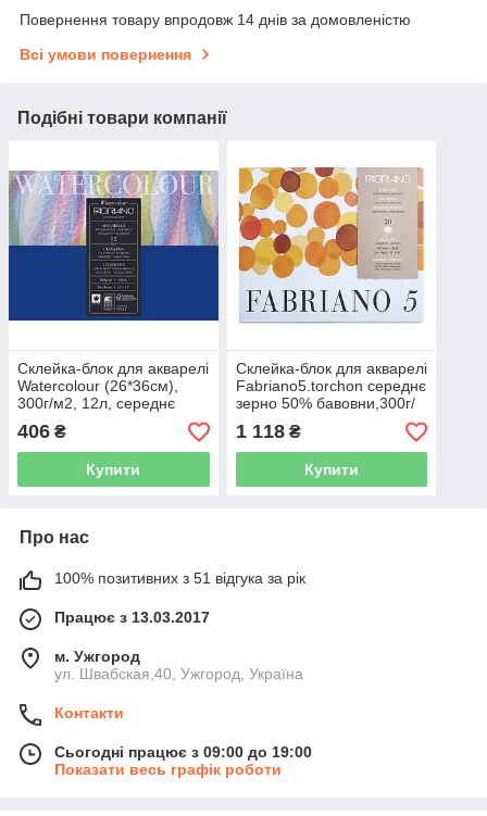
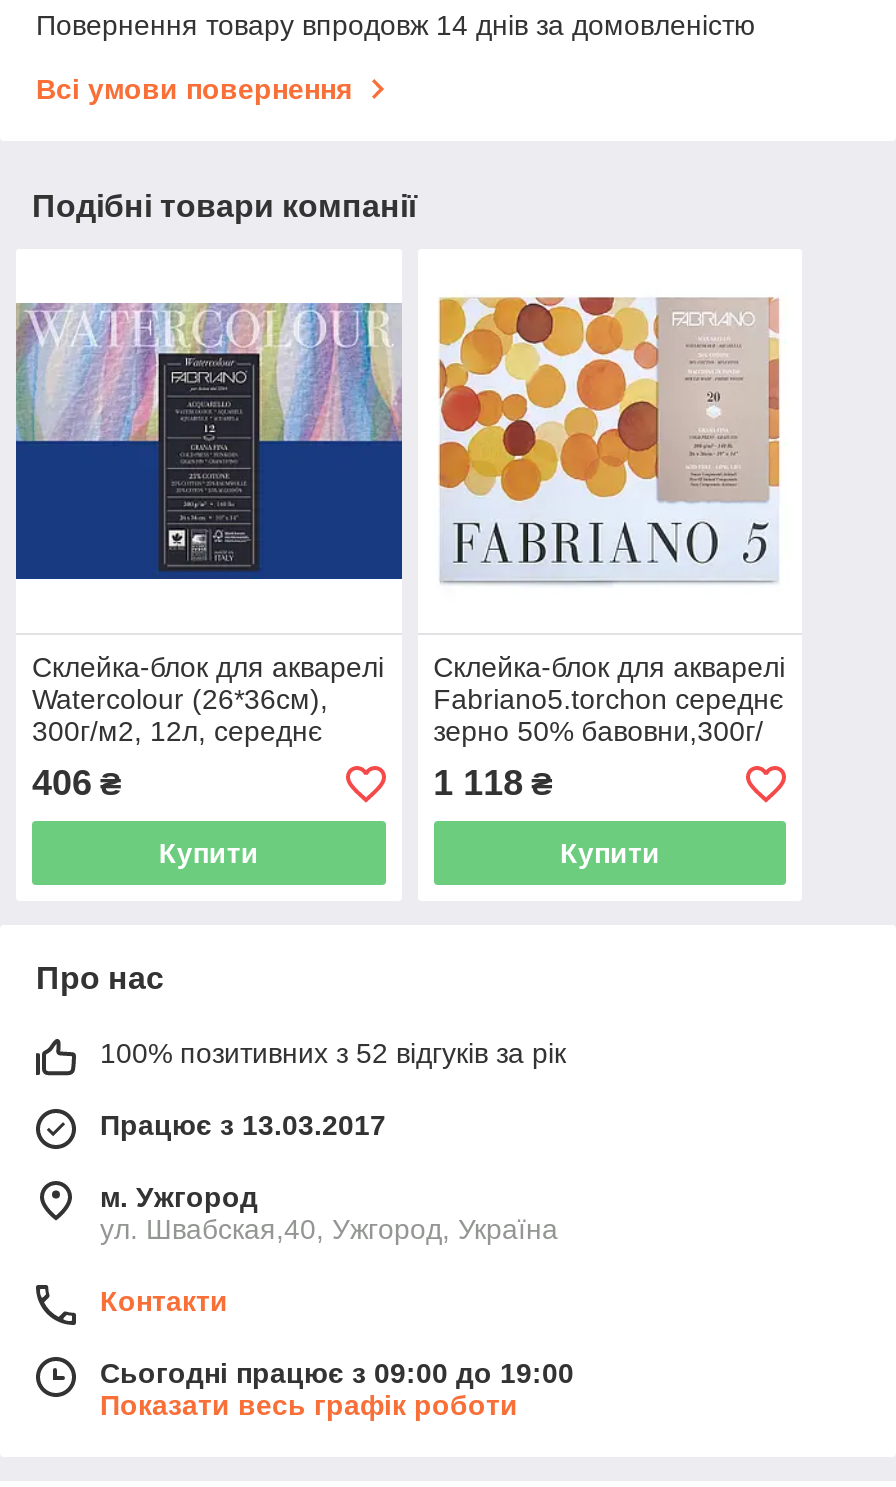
- 100% позитивних з 51 відгука за рік
+ 100% позитивних з 52 відгуків за рік
